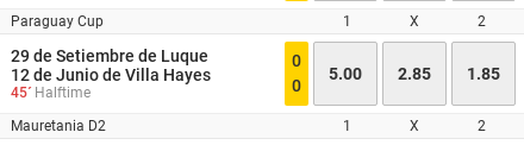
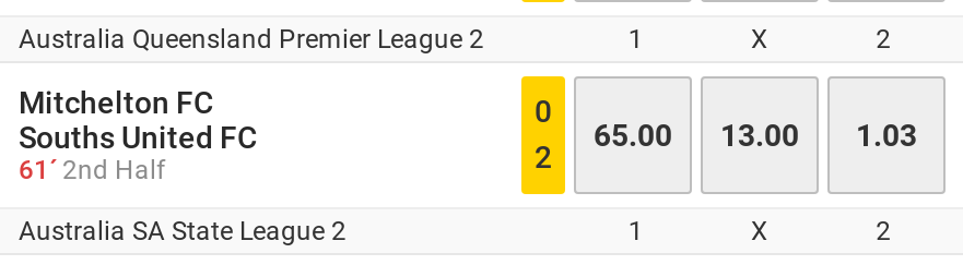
- Paraguay Cup
+ Australia Queensland Premier League 2

- 29 de Setiembre de Luque
- 12 de Junio de Villa Hayes
- 45´ Halftime
+ Mitchelton FC
+ Souths United FC
+ 61´ 2nd Half

- 5.00
- 2.85
- 1.85
+ 65.00
+ 13.00
+ 1.03

- 0
+ 2

- Mauretania D2
+ Australia SA State League 2
